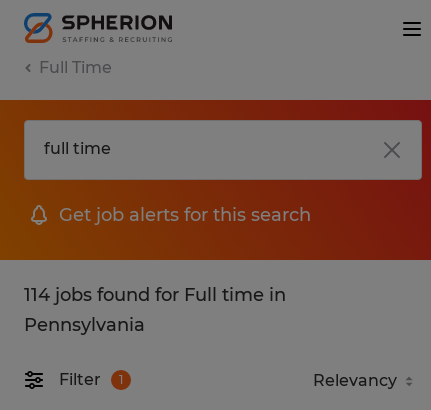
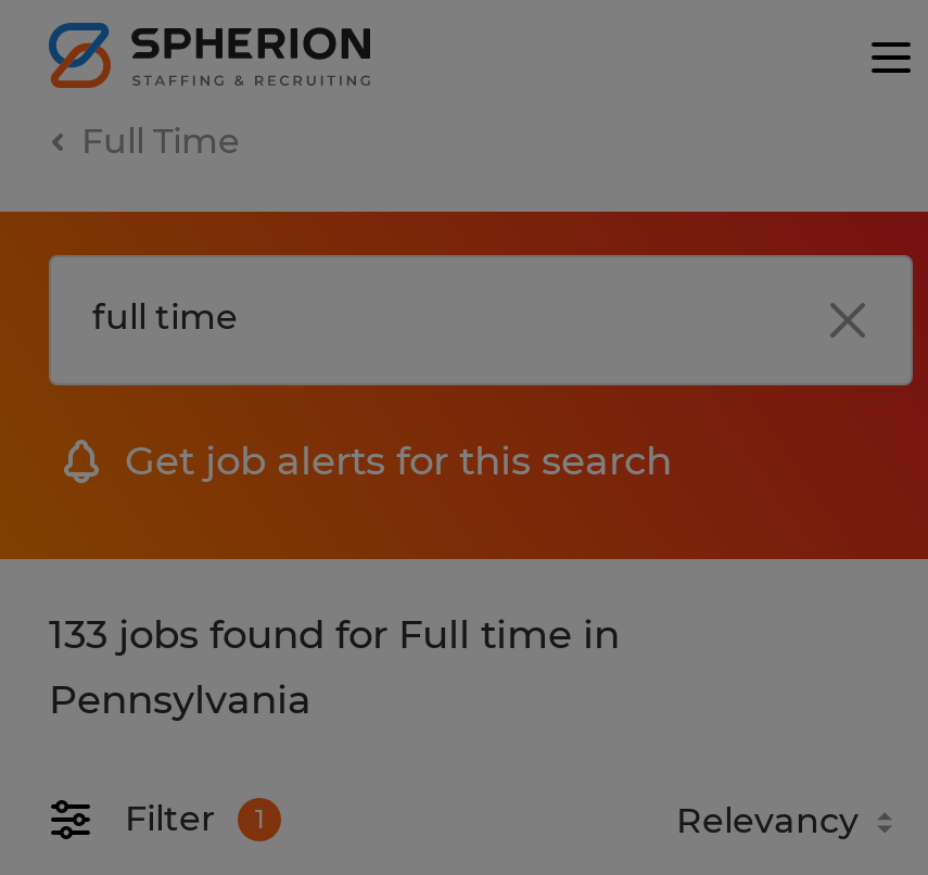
- 114 jobs found for Full time in
+ 133 jobs found for Full time in
